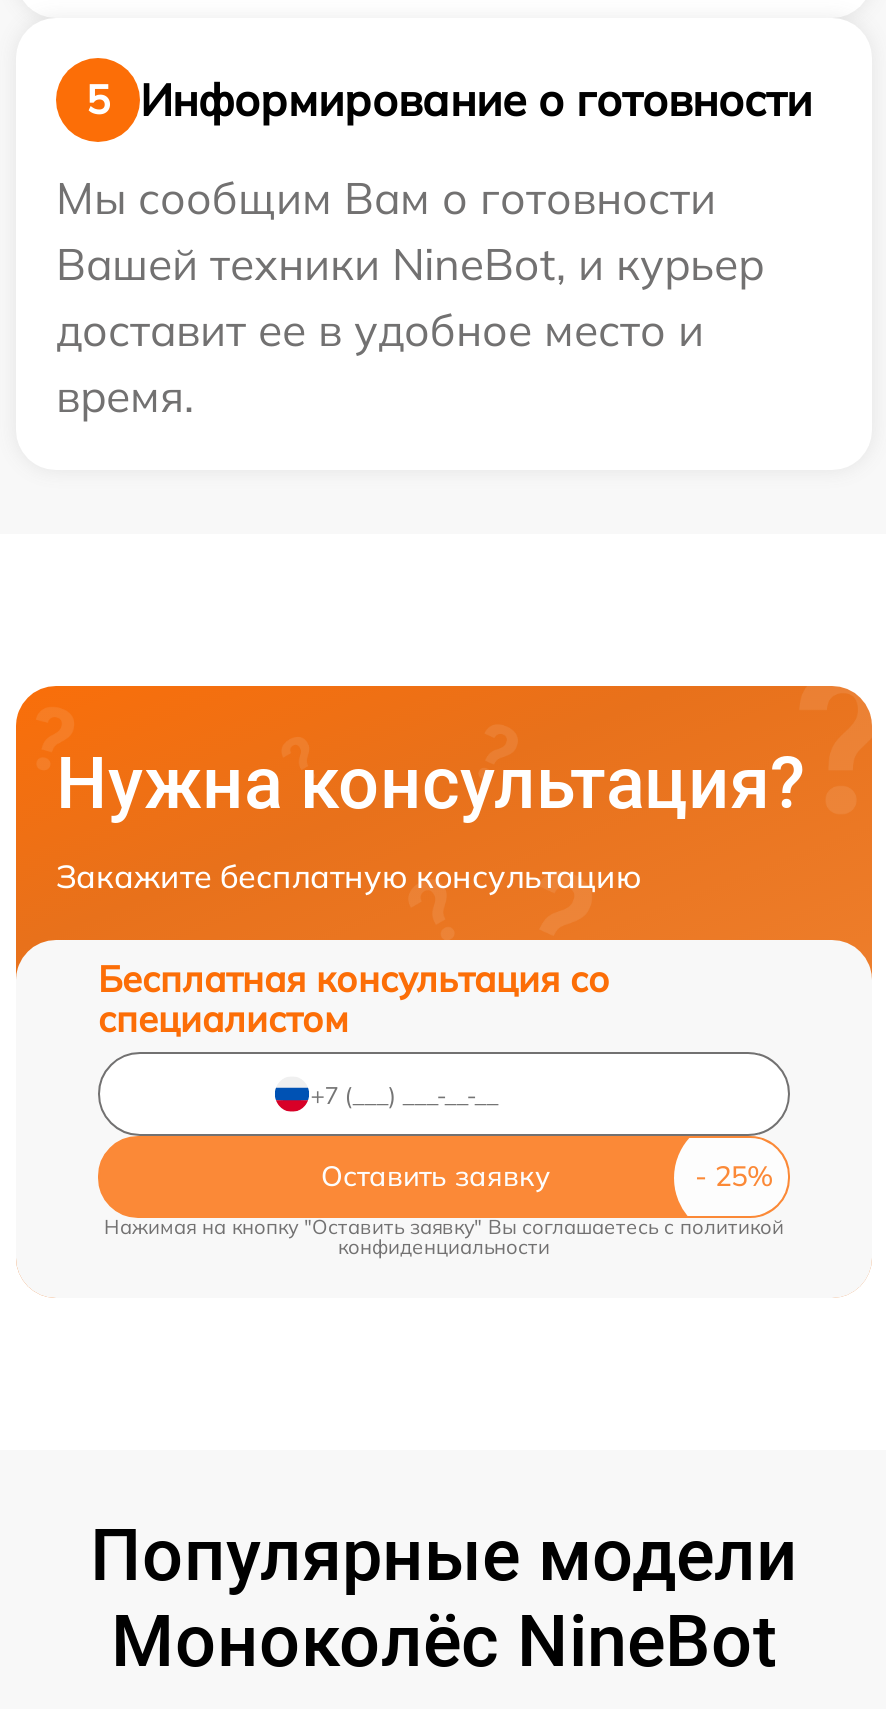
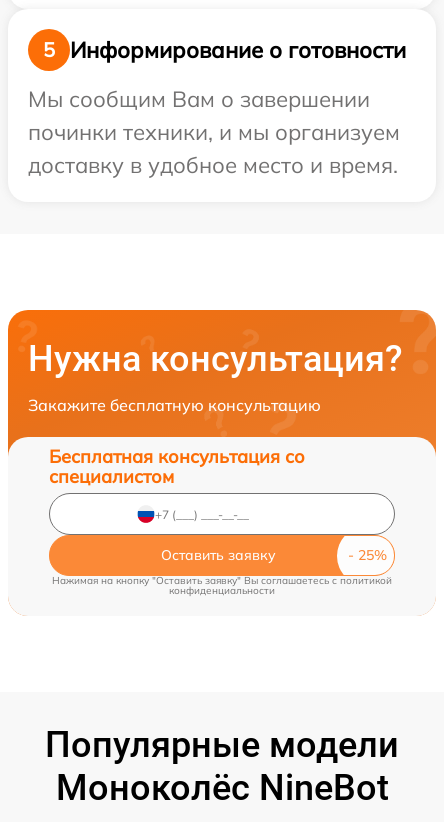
- Мы сообщим Вам о готовности
- Вашей техники NineBot, и курьер
- доставит ее в удобное место и
- время.
+ Мы сообщим Вам о завершении
+ починки техники, и мы организуем
+ доставку в удобное место и время.
